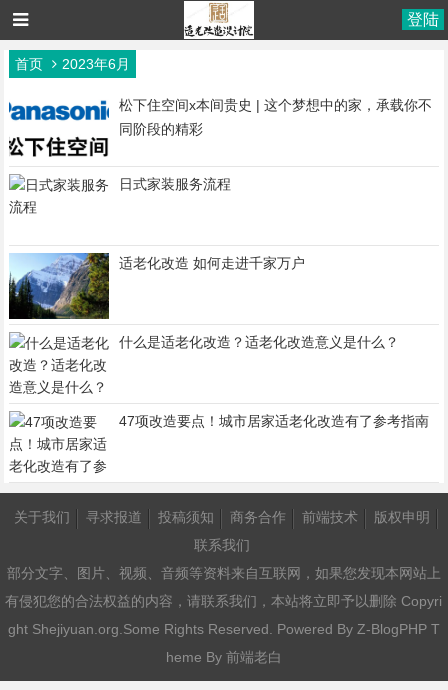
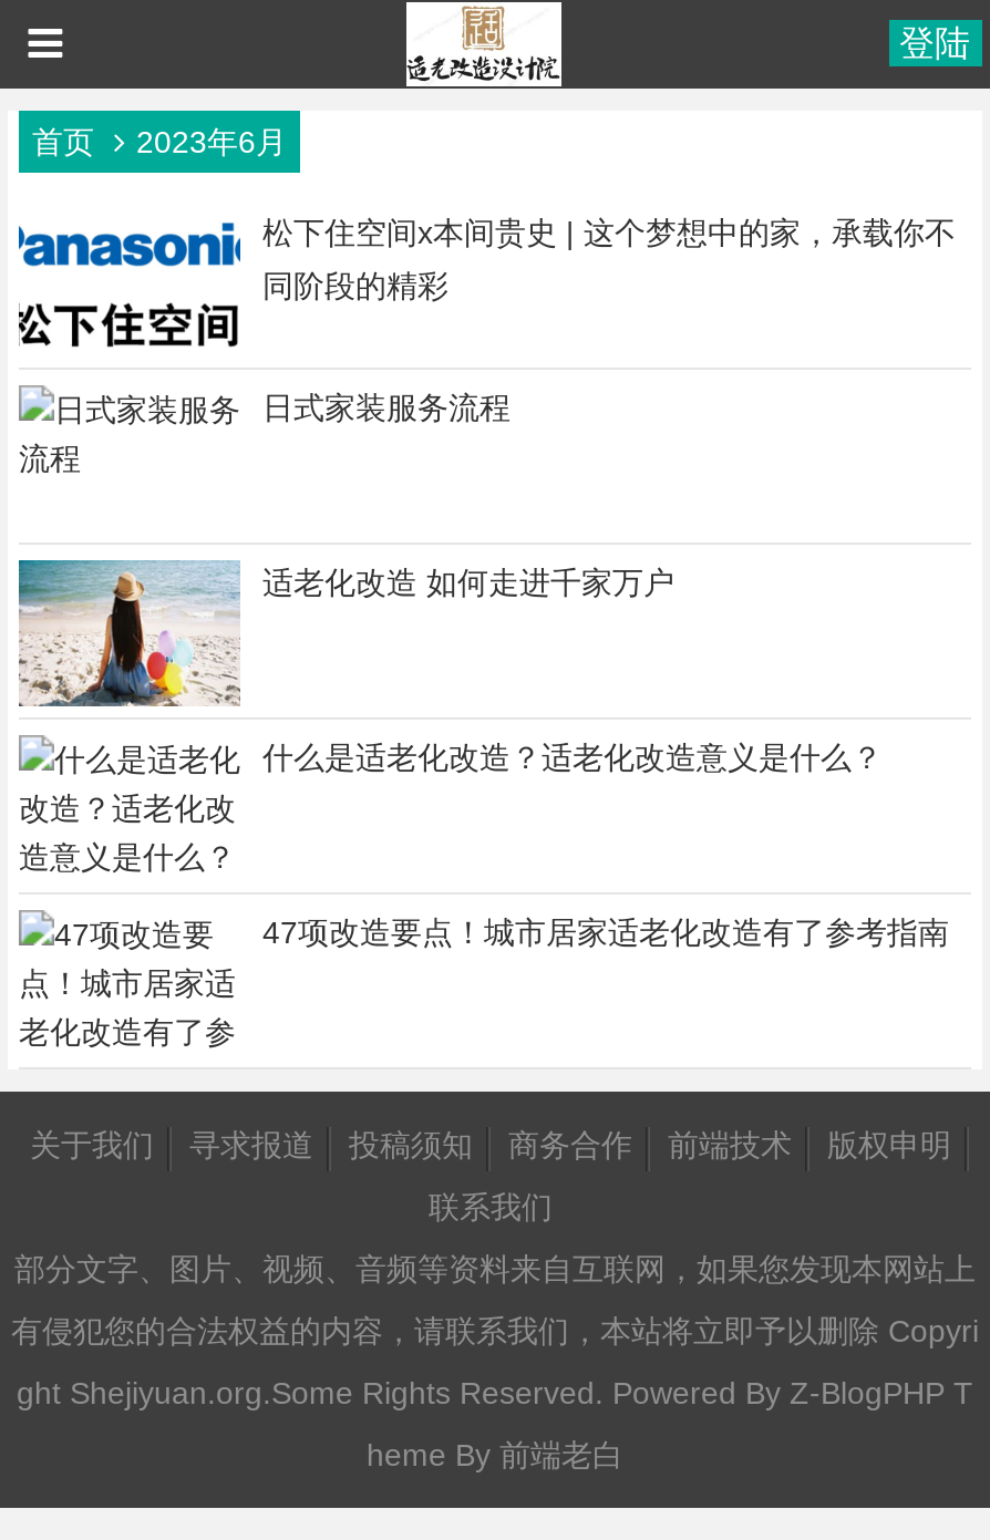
- [image]
+ [image]
